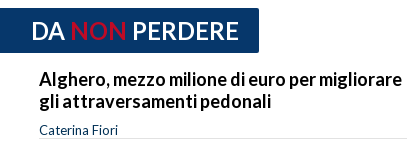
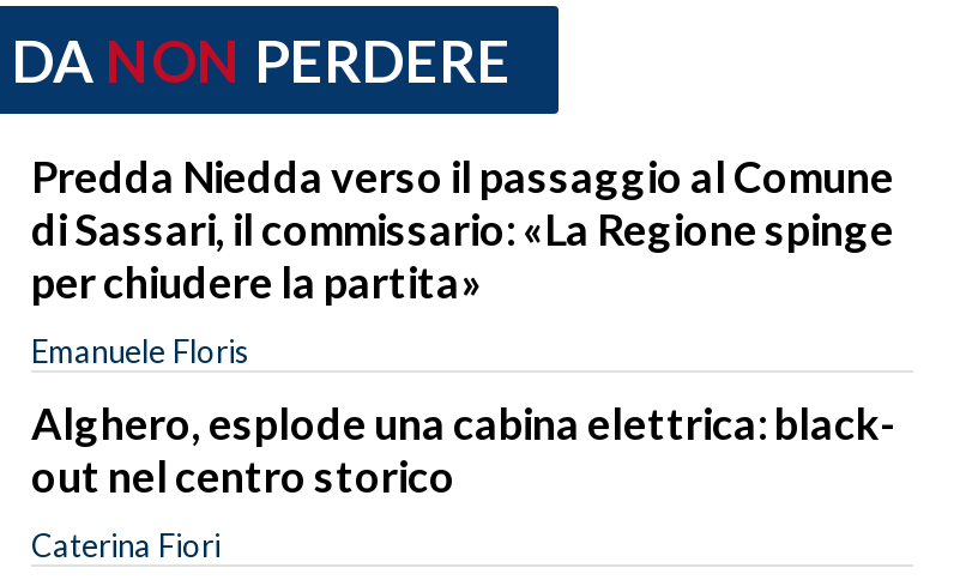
- Alghero, mezzo milione di euro per migliorare
- gli attraversamenti pedonali
+ Predda Niedda verso il passaggio al Comune
+ di Sassari, il commissario: «La Regione spinge
+ per chiudere la partita»
+ Emanuele Floris
+ Alghero, esplode una cabina elettrica: black-
+ out nel centro storico
